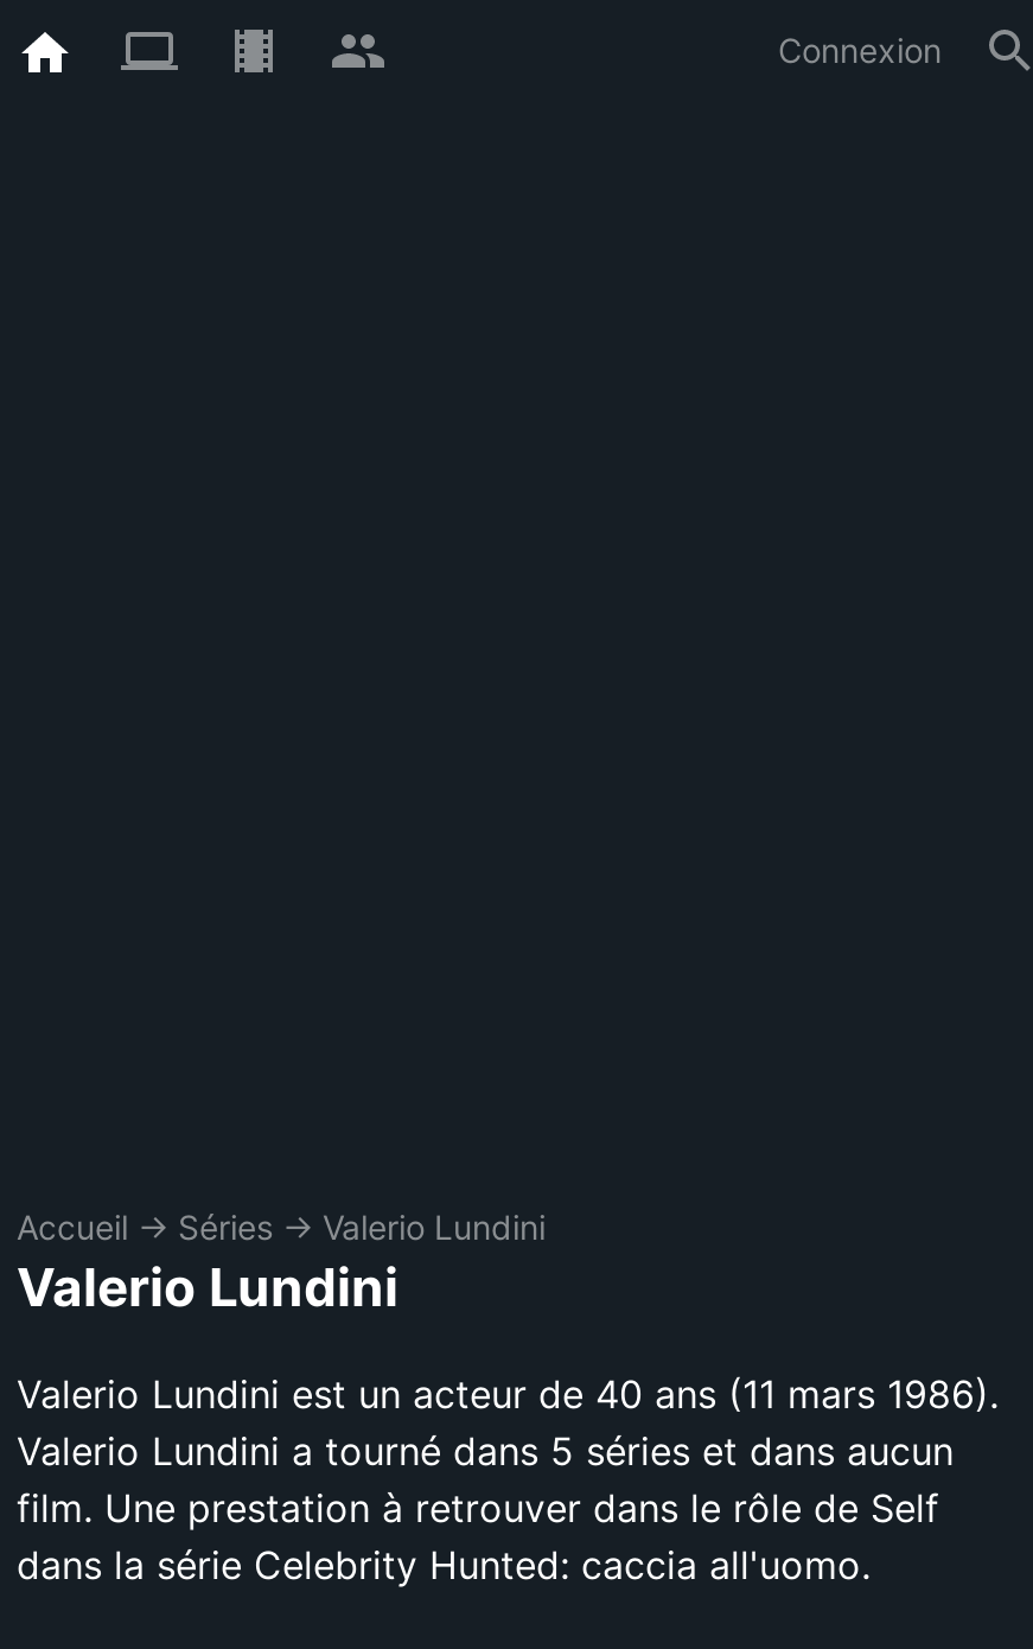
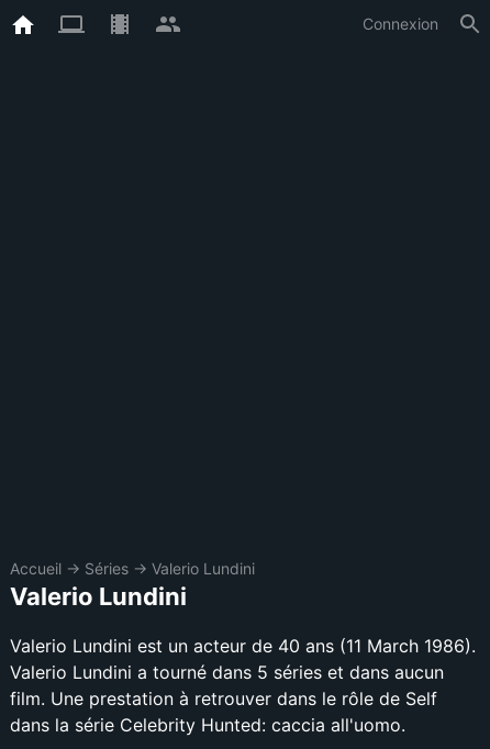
- Valerio Lundini est un acteur de 40 ans (11 mars 1986).
+ Valerio Lundini est un acteur de 40 ans (11 March 1986).
